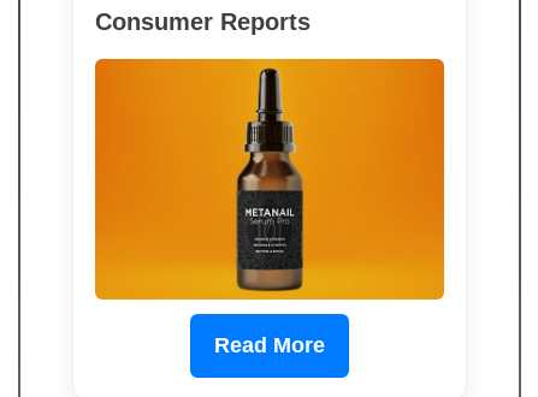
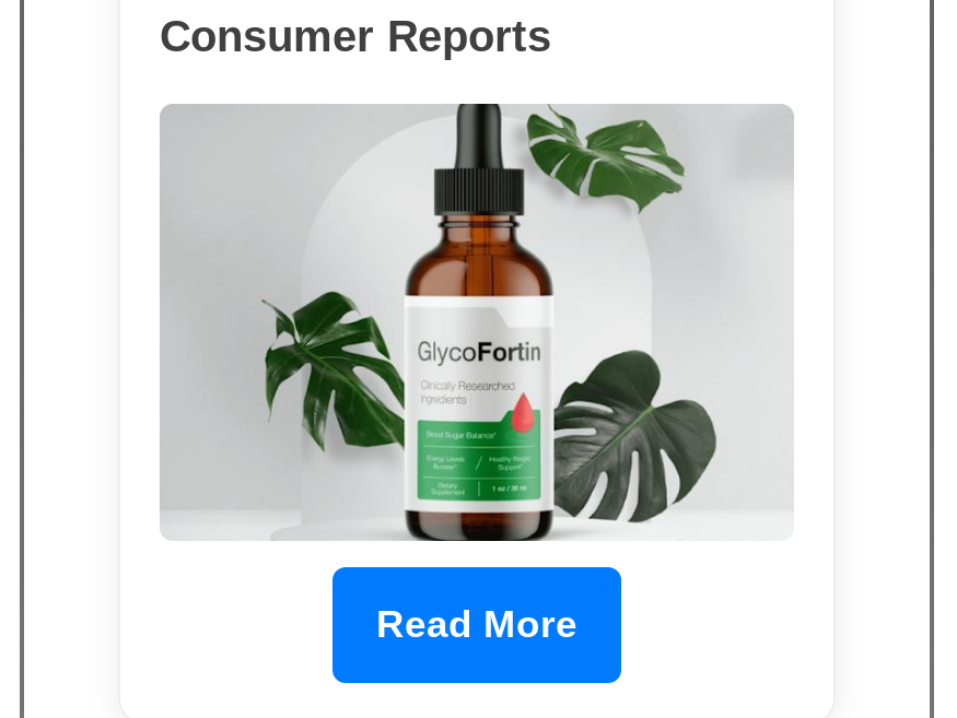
- [image]
+ [image]
